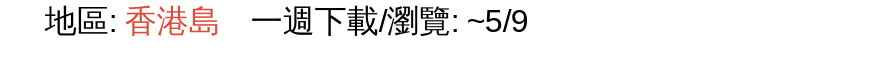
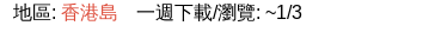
- 一週下載/瀏覽: ~5/9
+ 一週下載/瀏覽: ~1/3
